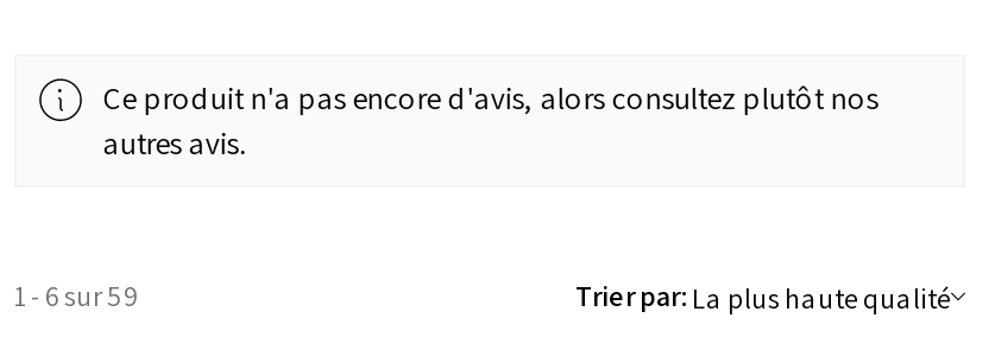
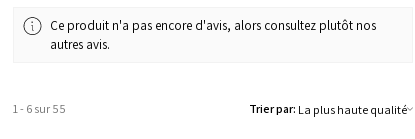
- 1 - 6 sur 59
+ 1 - 6 sur 55
